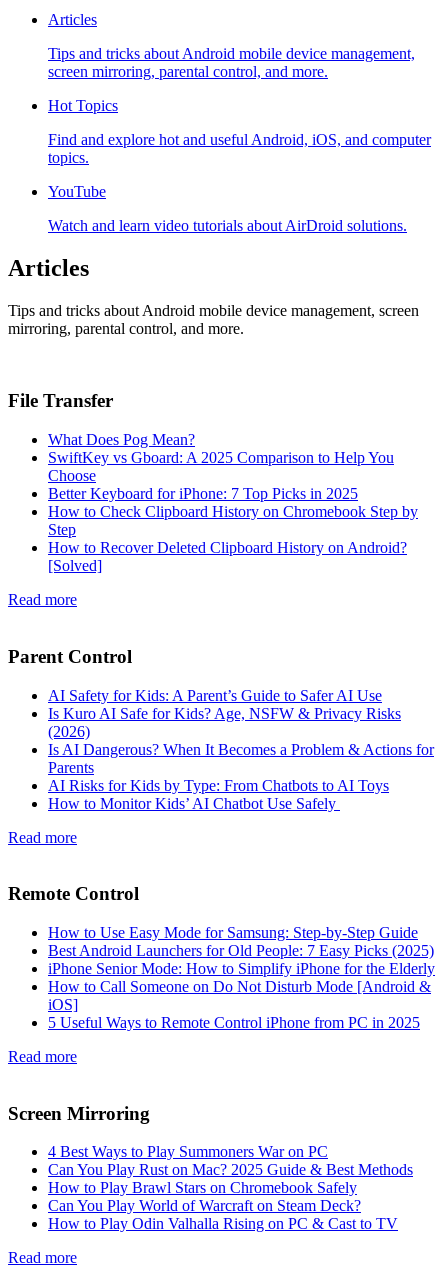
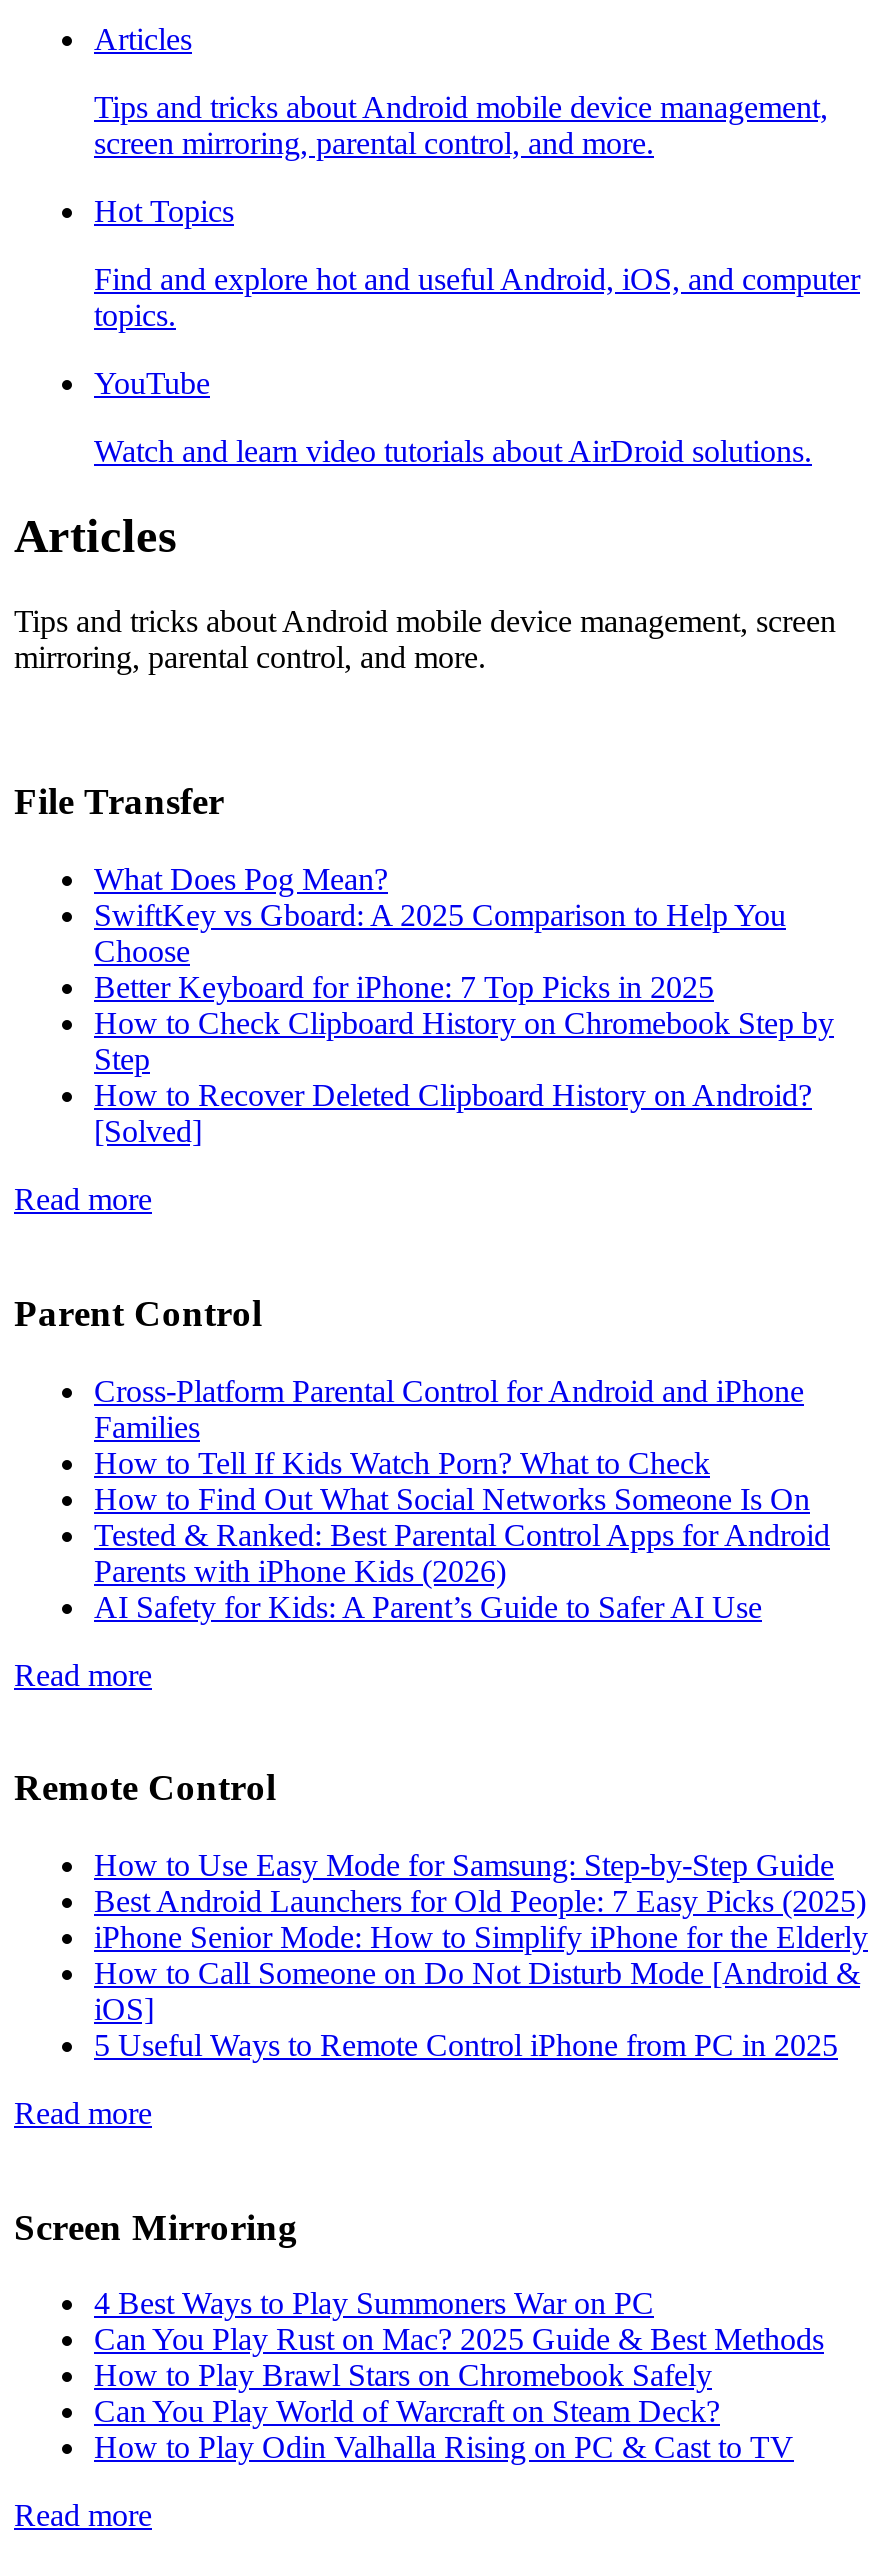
+ Cross-Platform Parental Control for Android and iPhone
+ Families
+ How to Tell If Kids Watch Porn? What to Check
+ How to Find Out What Social Networks Someone Is On
+ Tested & Ranked: Best Parental Control Apps for Android
+ Parents with iPhone Kids (2026)

moved down: AI Safety for Kids: A Parent’s Guide to Safer AI Use

- Is Kuro AI Safe for Kids? Age, NSFW & Privacy Risks
- (2026)
- Is AI Dangerous? When It Becomes a Problem & Actions for
- Parents
- AI Risks for Kids by Type: From Chatbots to AI Toys
- How to Monitor Kids’ AI Chatbot Use Safely
